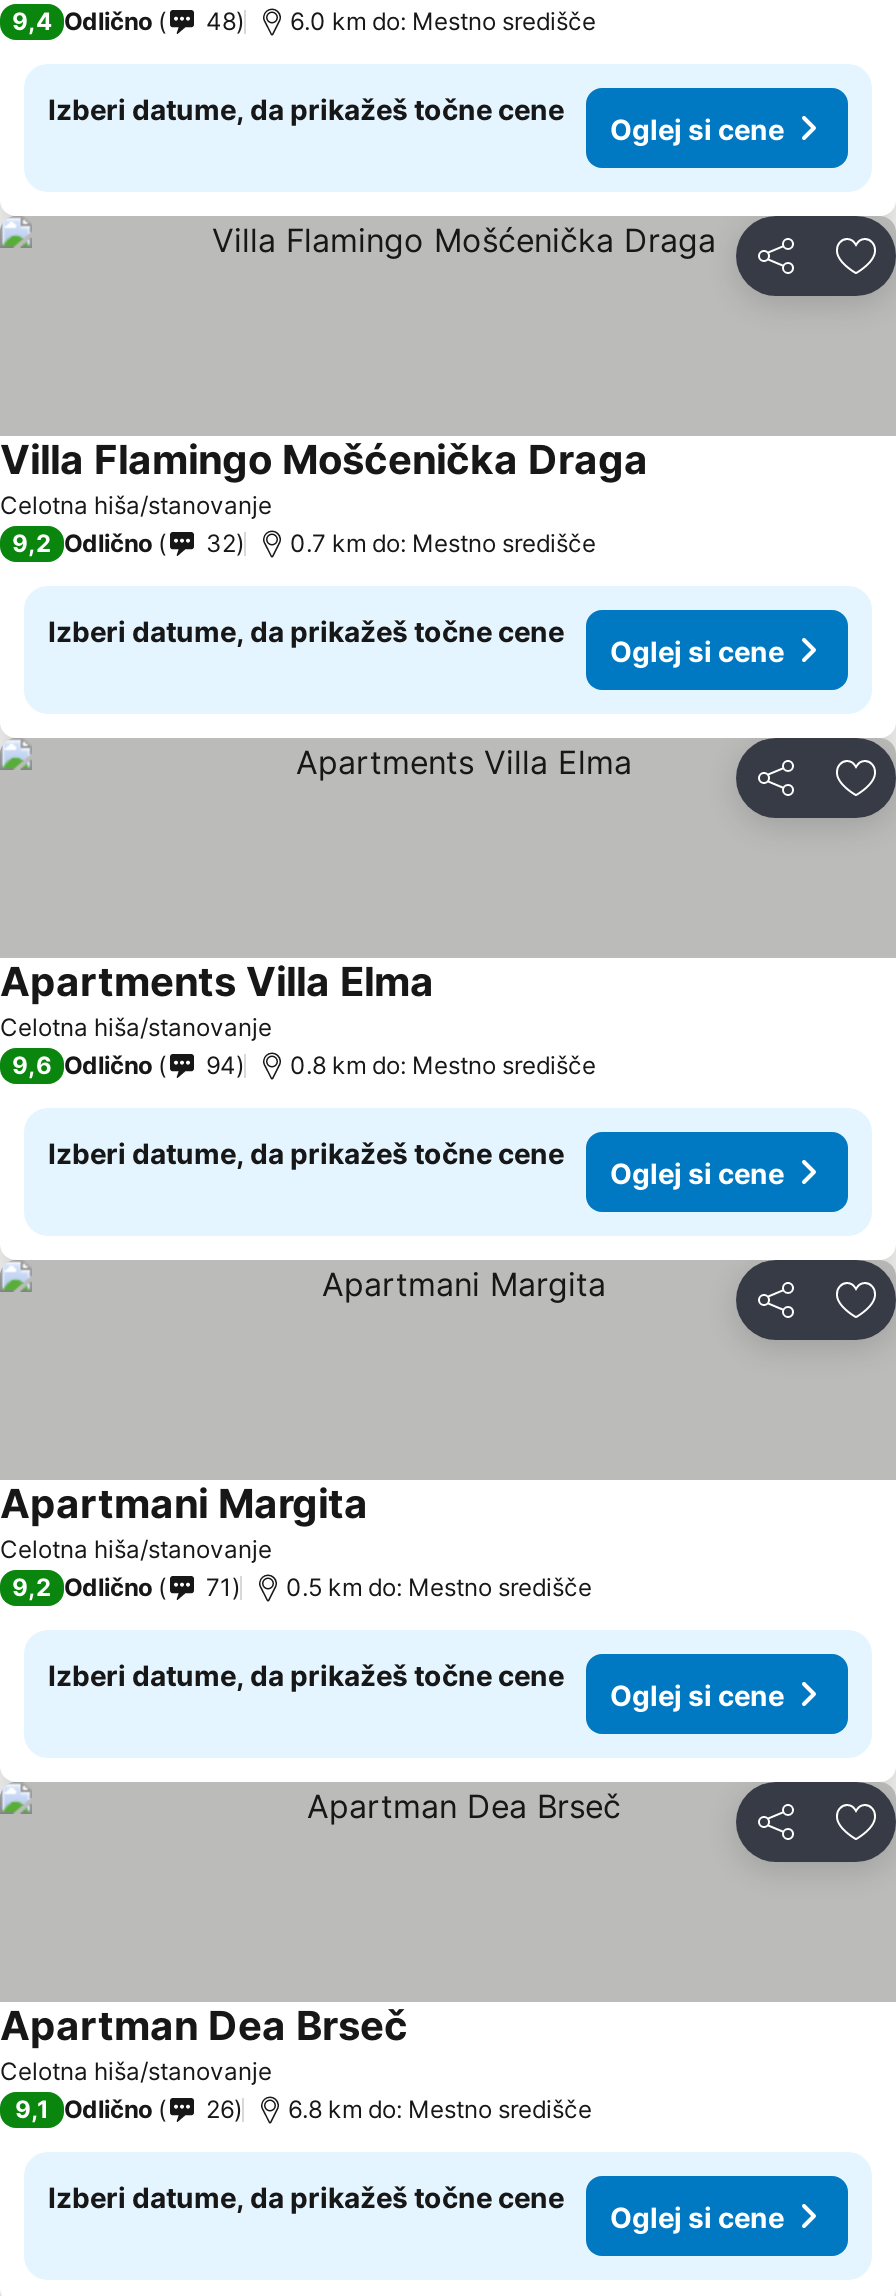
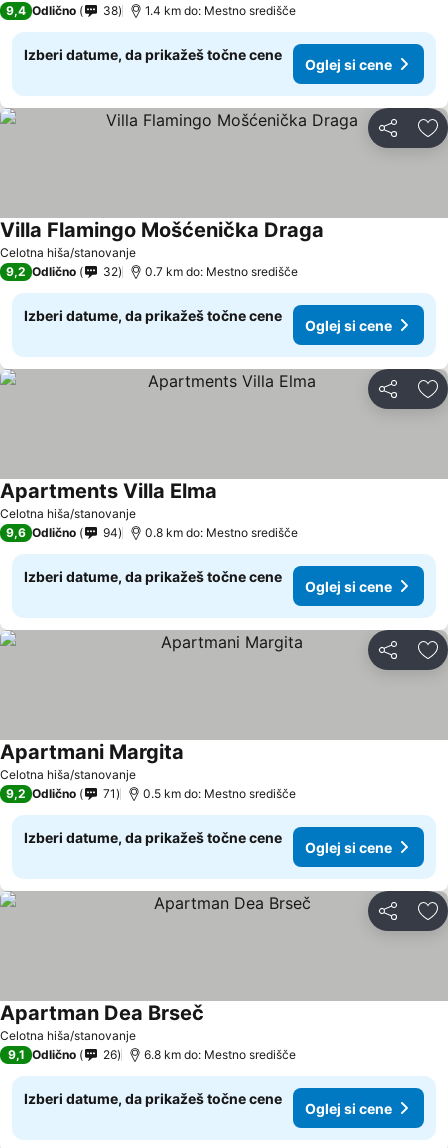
- 48
+ 38

- 6.0 km do: Mestno središče
+ 1.4 km do: Mestno središče
